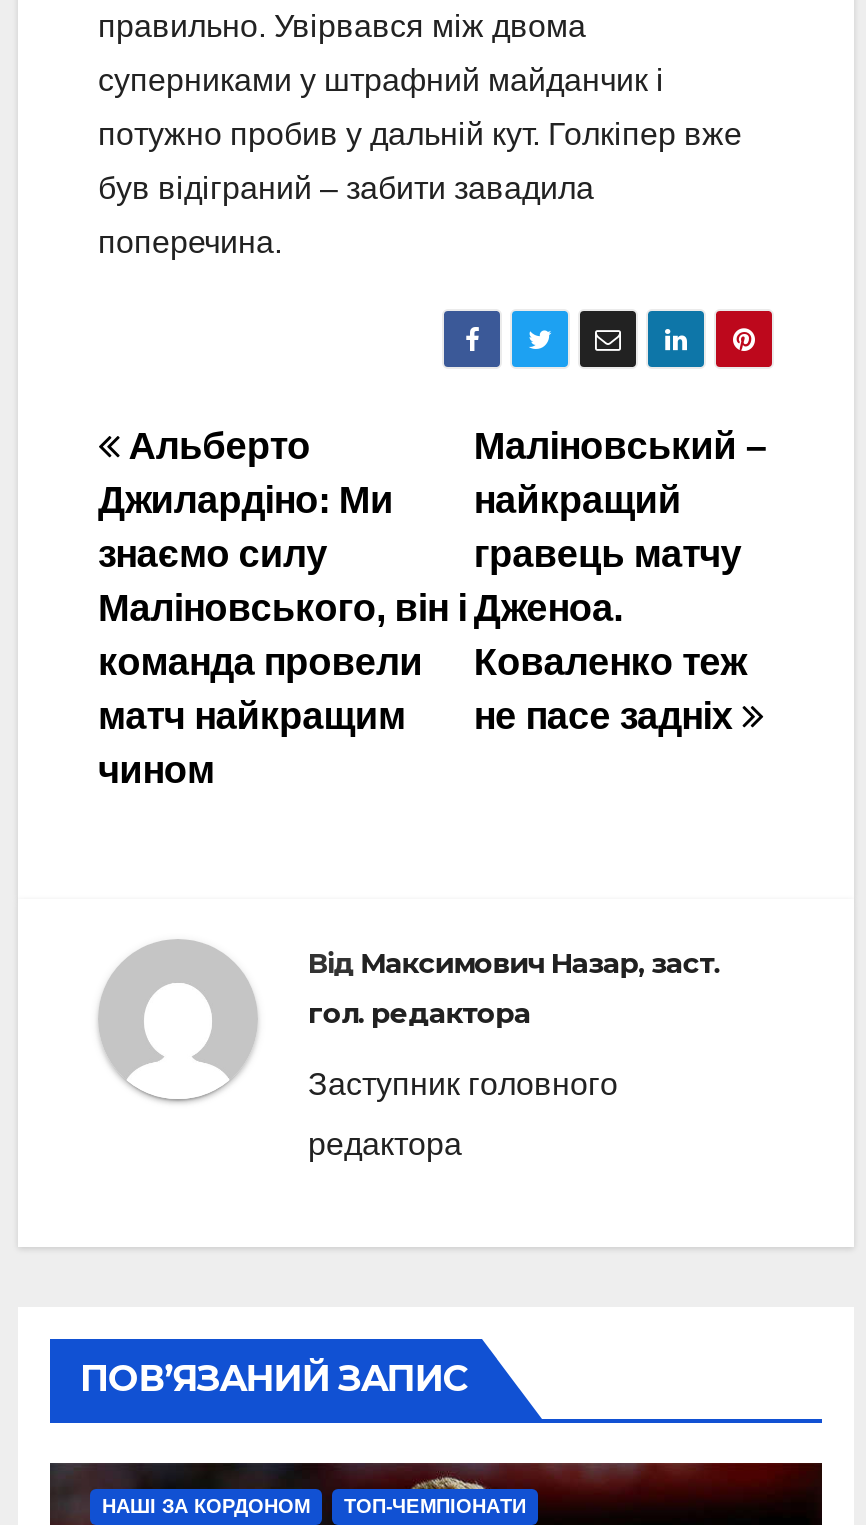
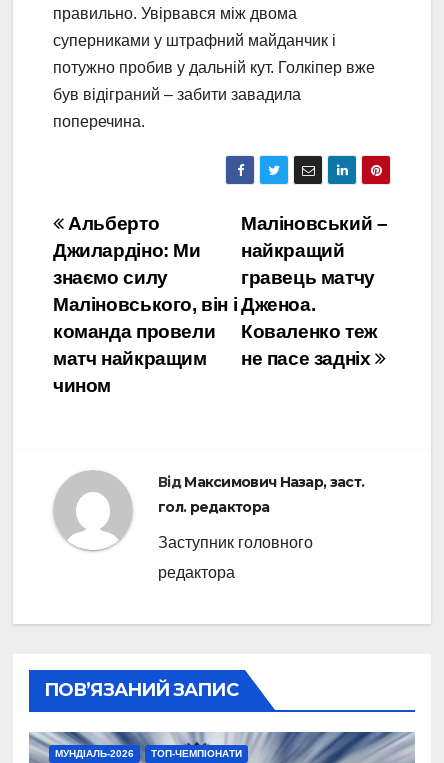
- НАШІ ЗА КОРДОНОМ
+ МУНДІАЛЬ-2026
